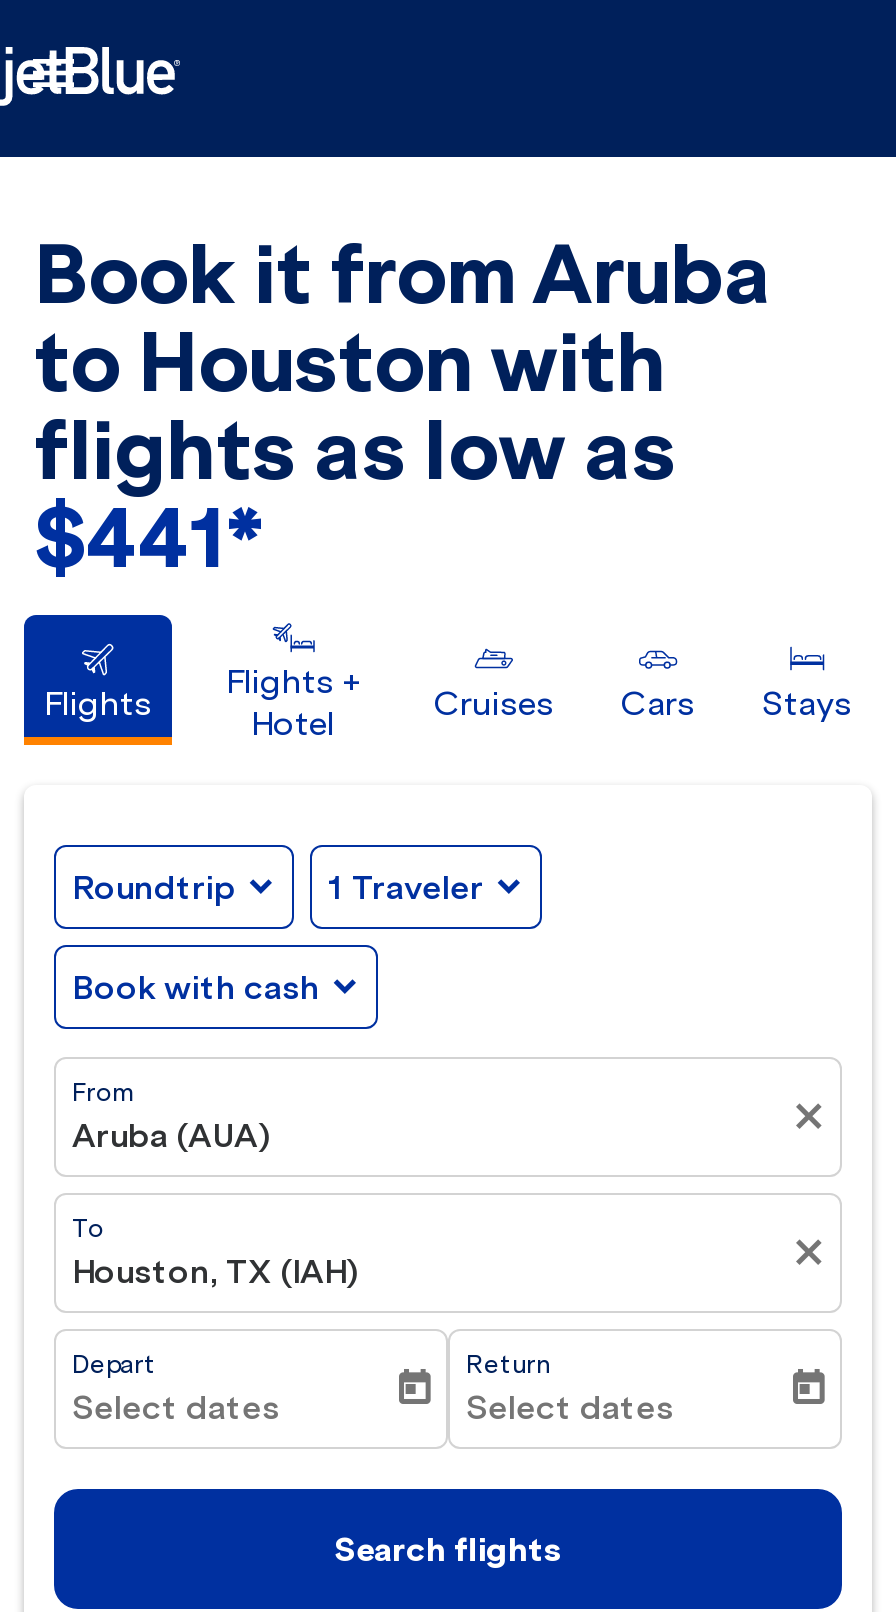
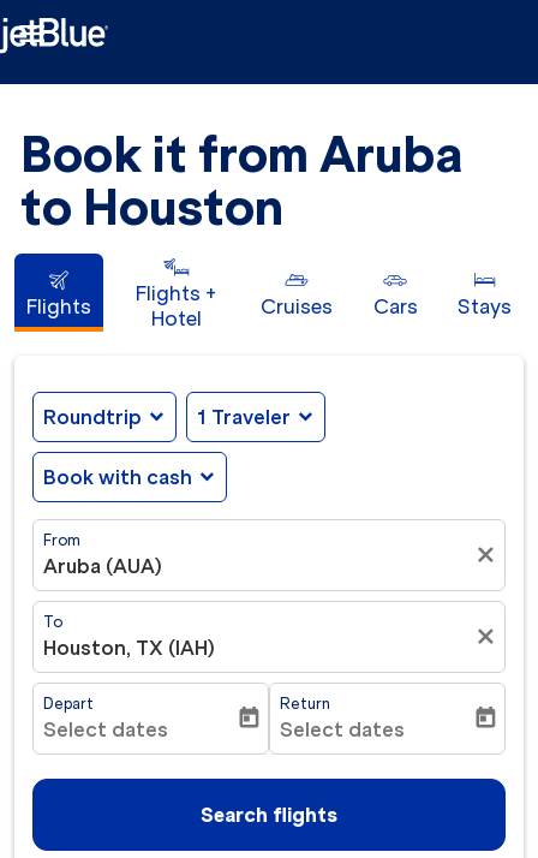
- to Houston with
- flights as low as
- $441*
+ to Houston
